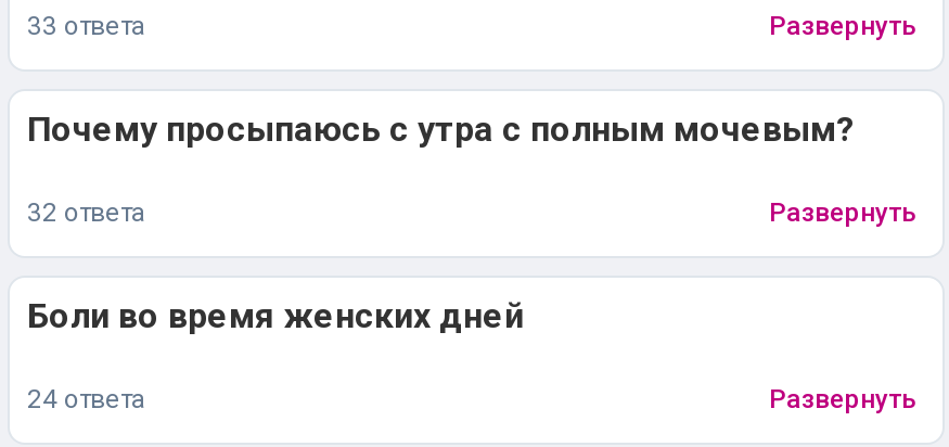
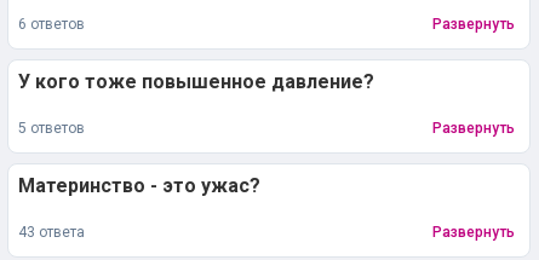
- 33 ответа
+ 6 ответов

- Почему просыпаюсь с утра с полным мочевым?
+ У кого тоже повышенное давление?

- 32 ответа
+ 5 ответов

- Боли во время женских дней
+ Материнство - это ужас?

- 24 ответа
+ 43 ответа
